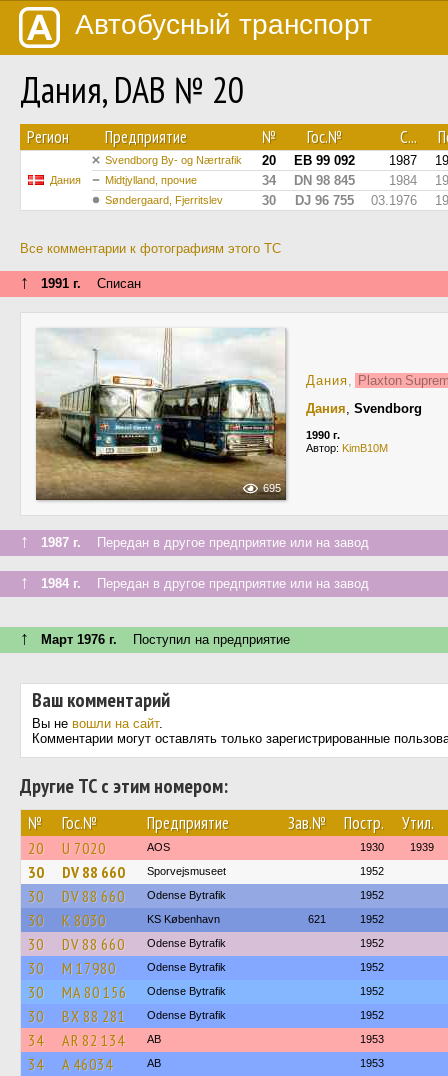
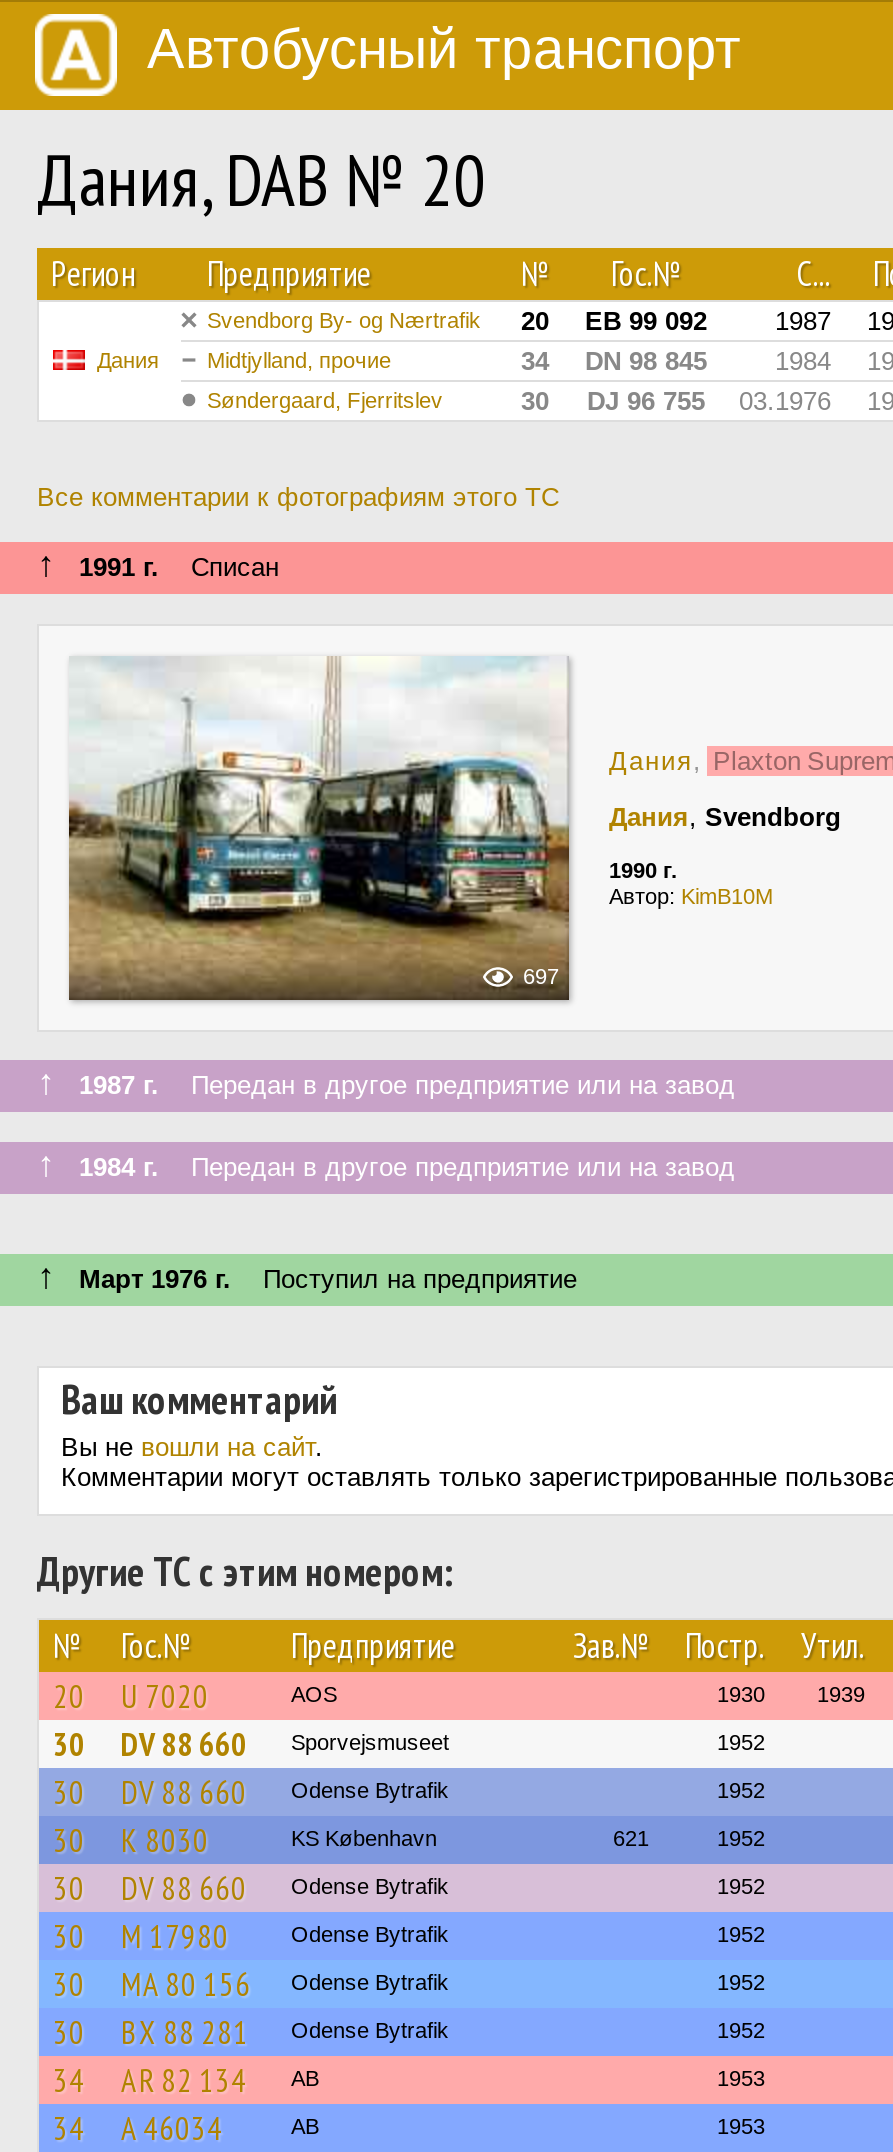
- 695
+ 697
